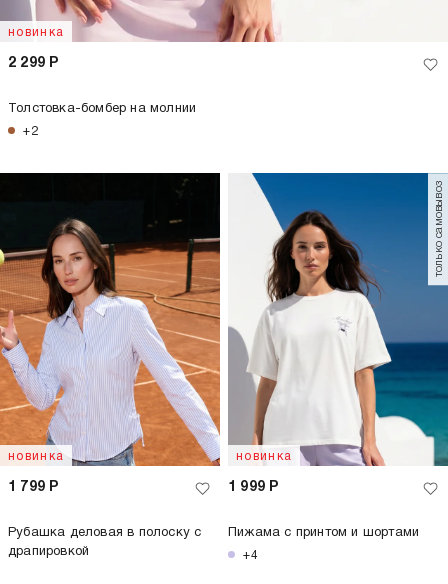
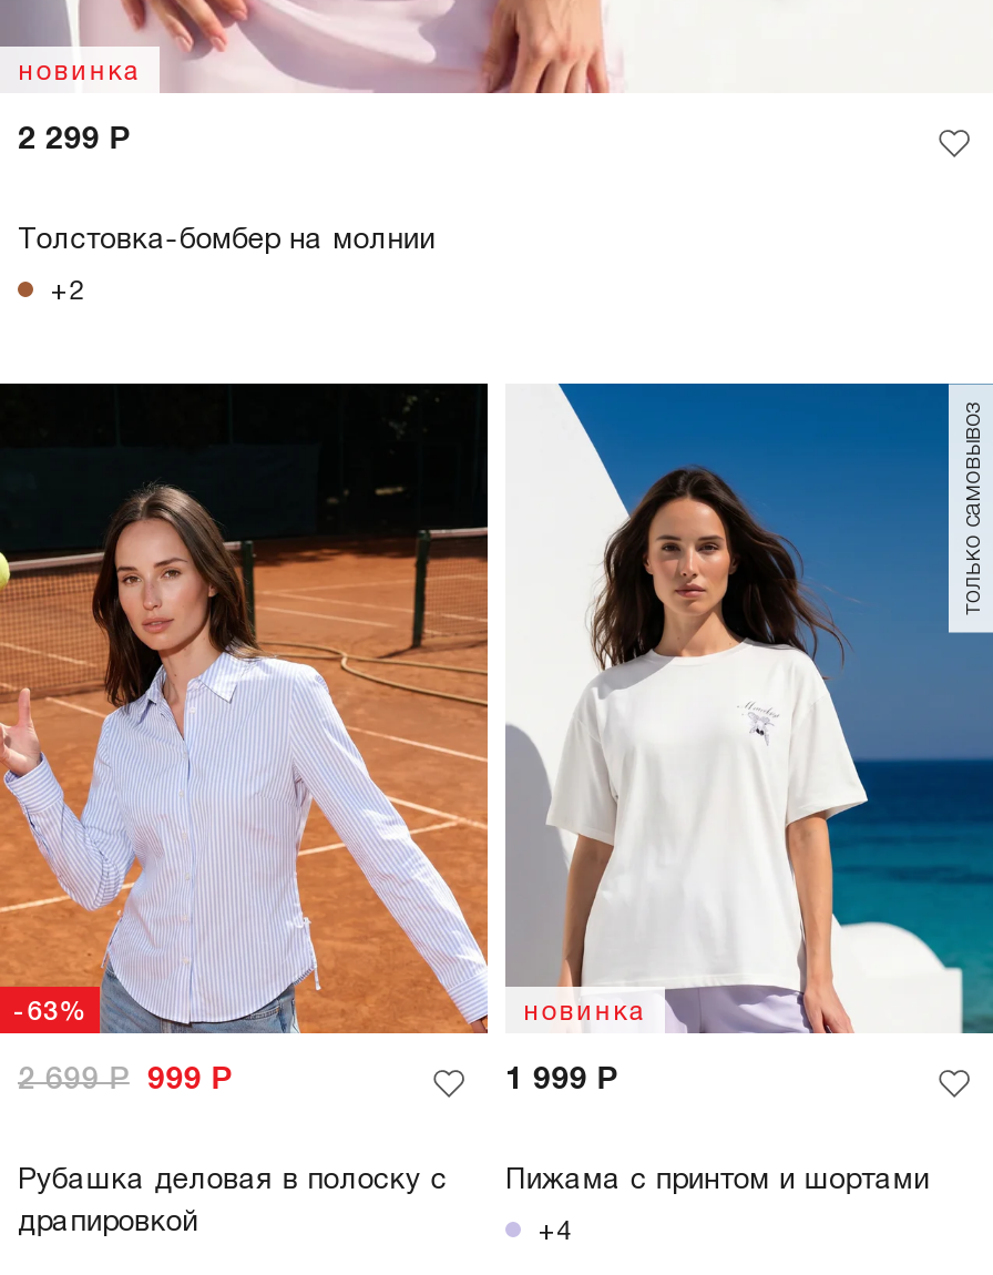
- новинка
+ -63%

- 1 799 Р
+ 2 699Р
+ 999 Р
